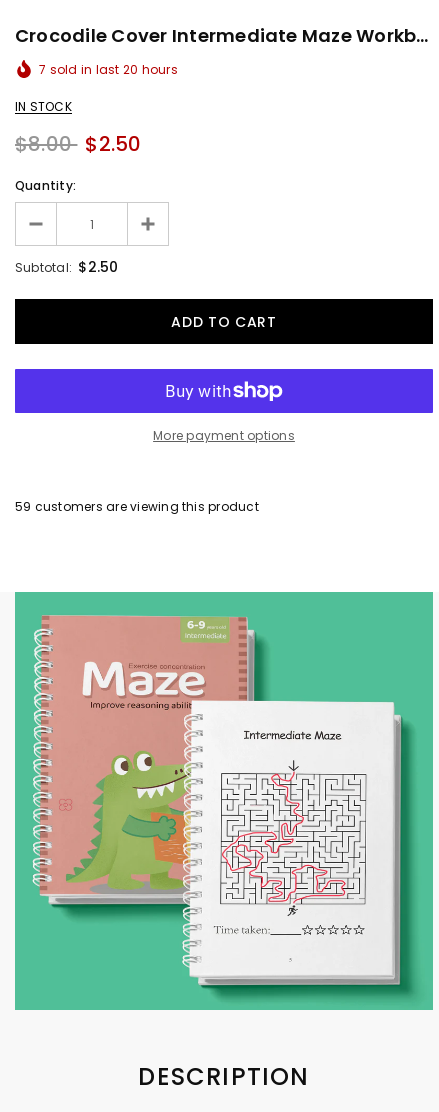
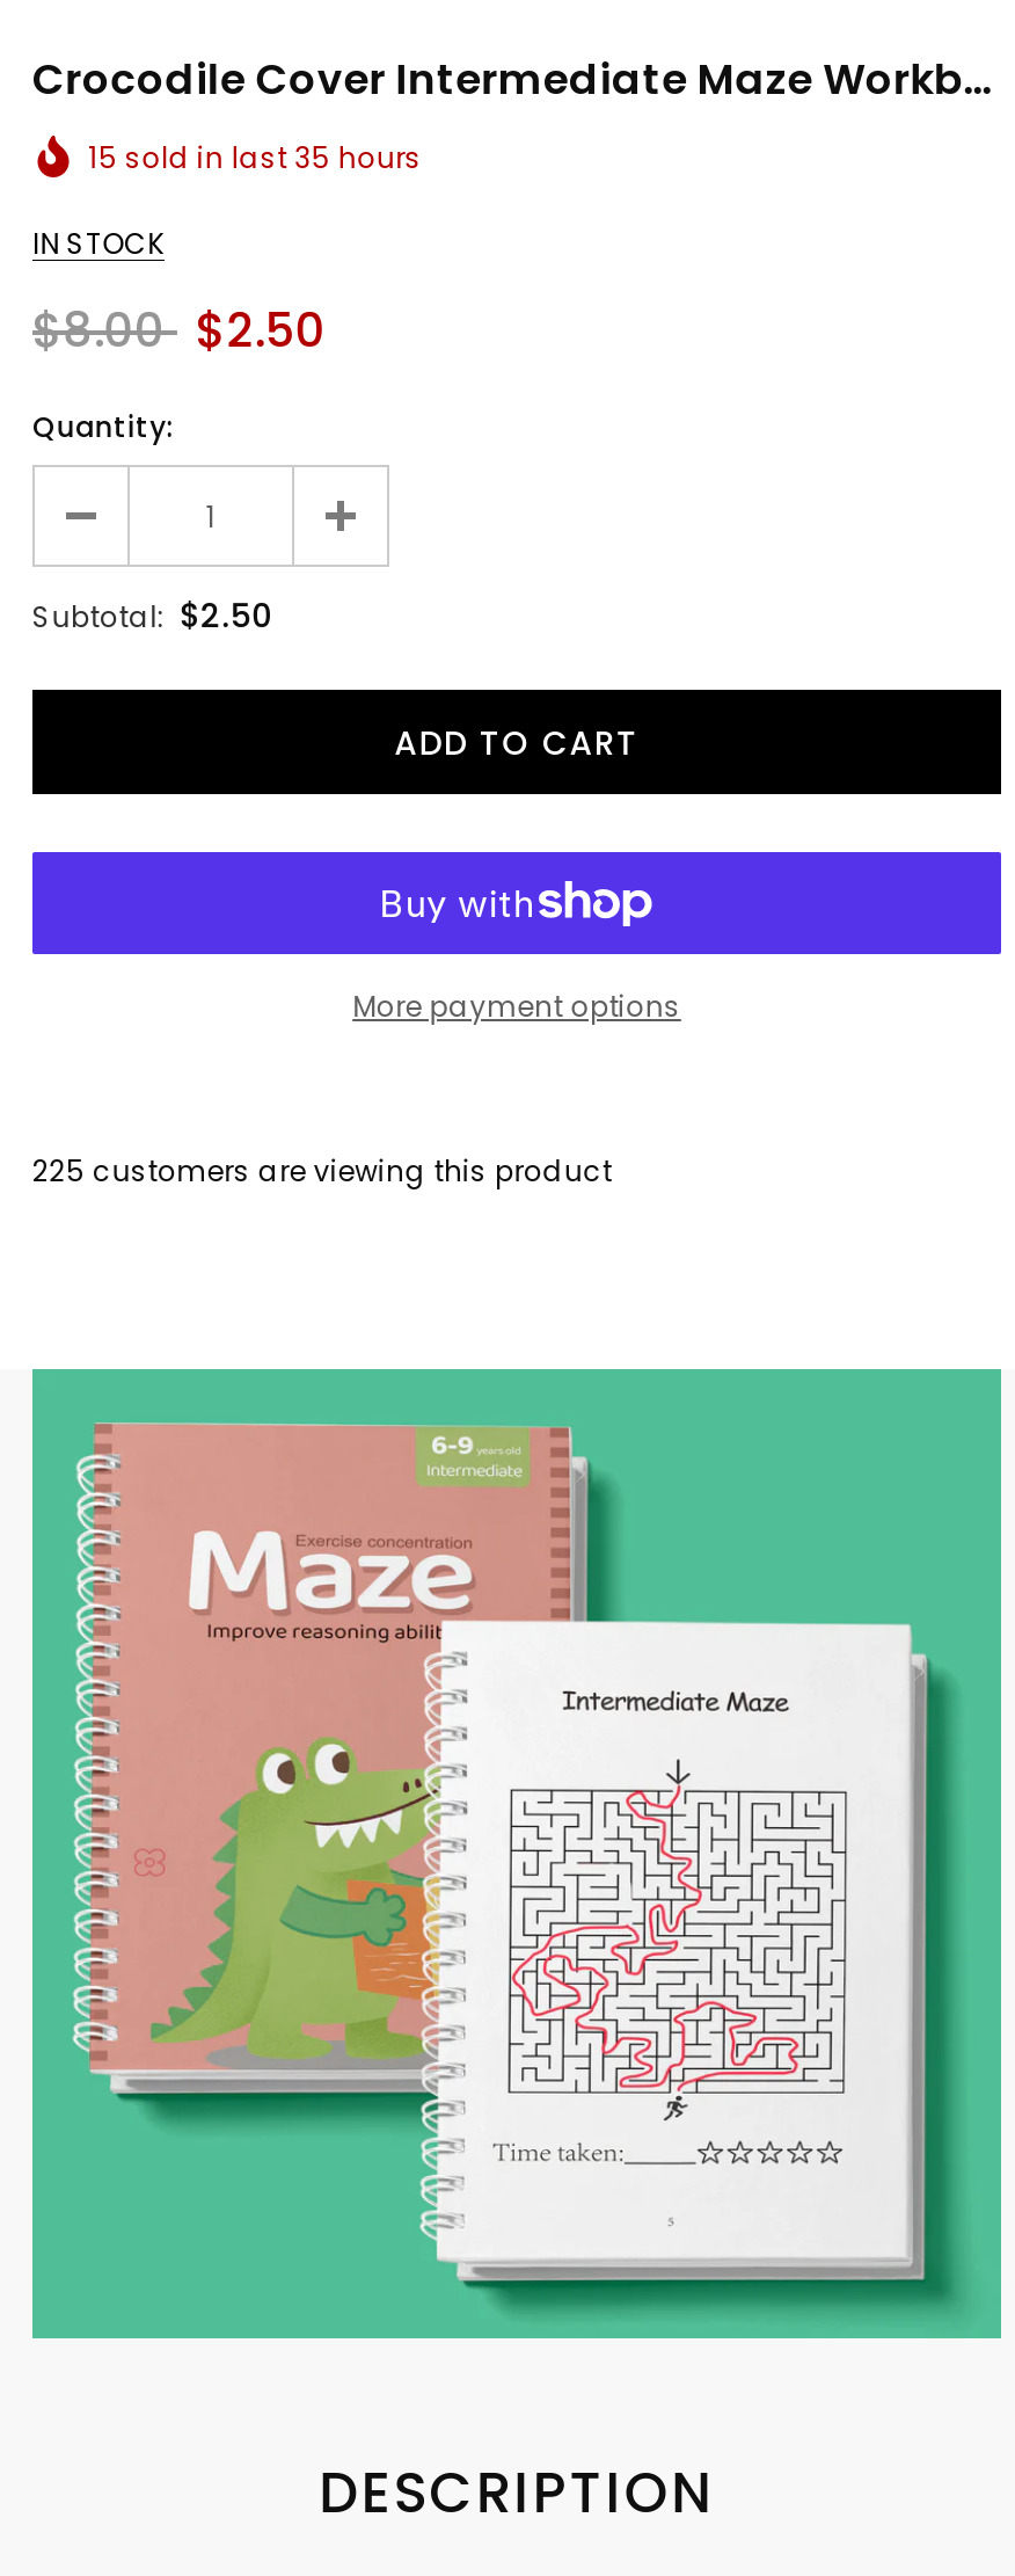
- 7 sold in last 20 hours
+ 15 sold in last 35 hours

- 59 customers are viewing this product
+ 225 customers are viewing this product
